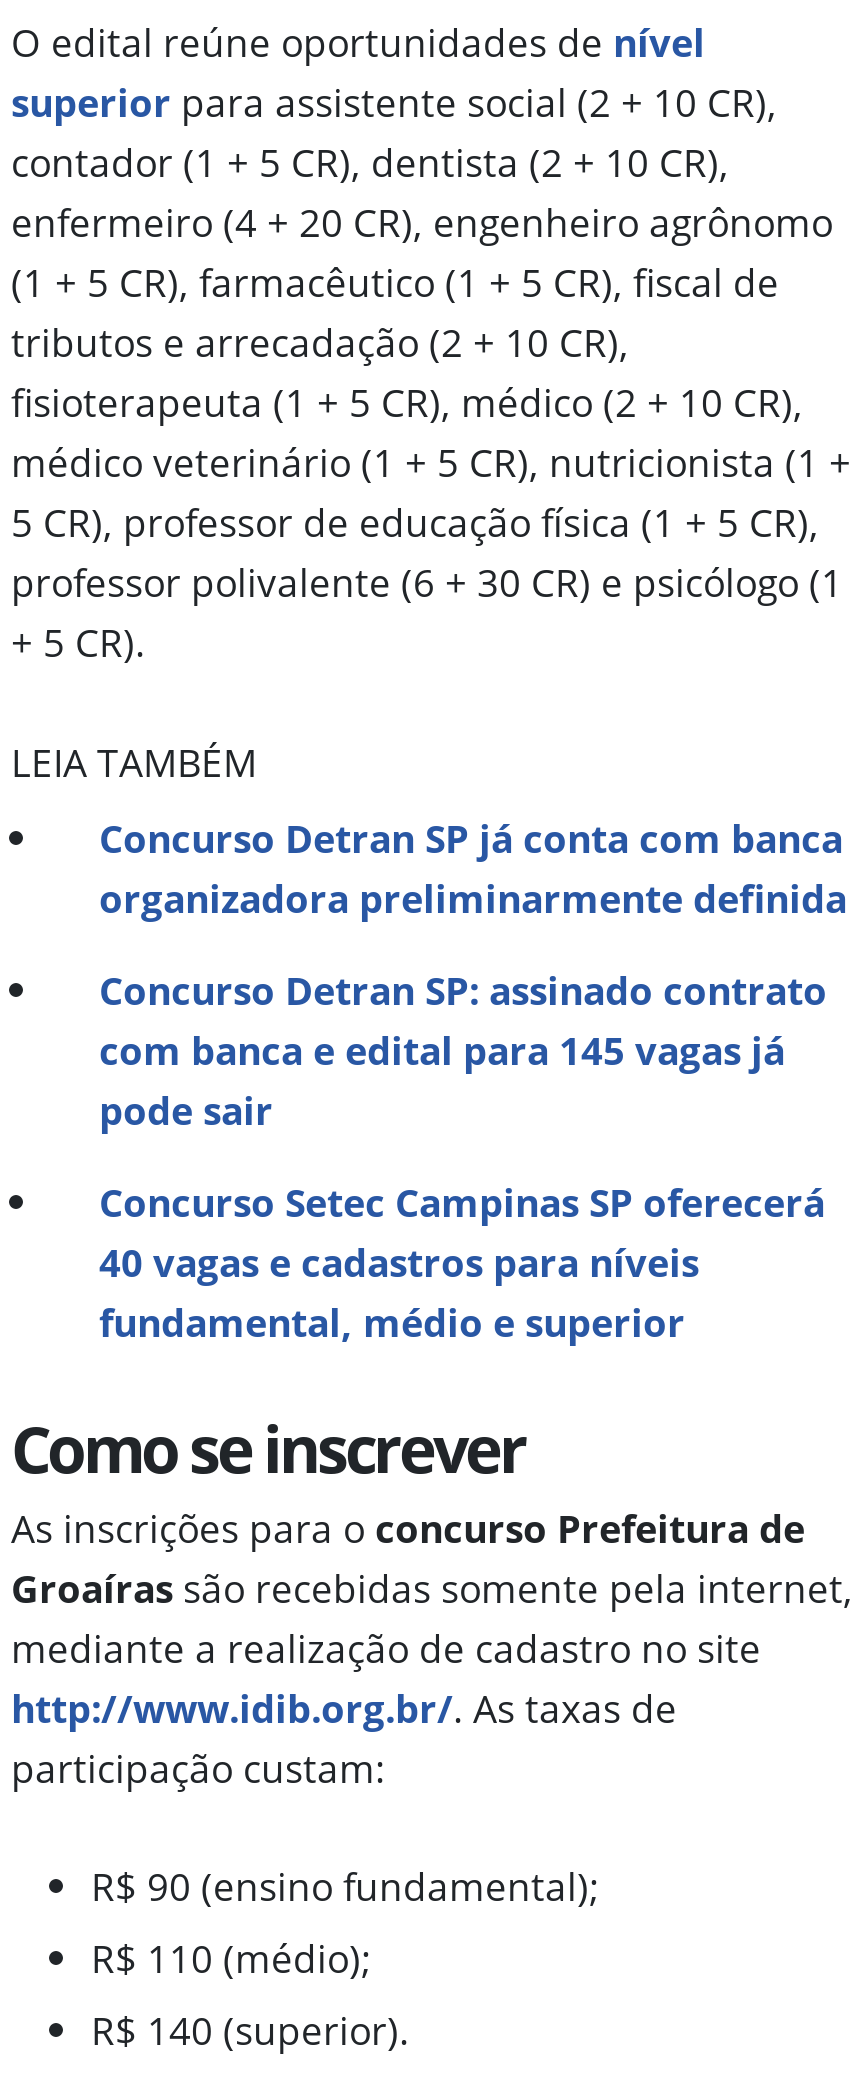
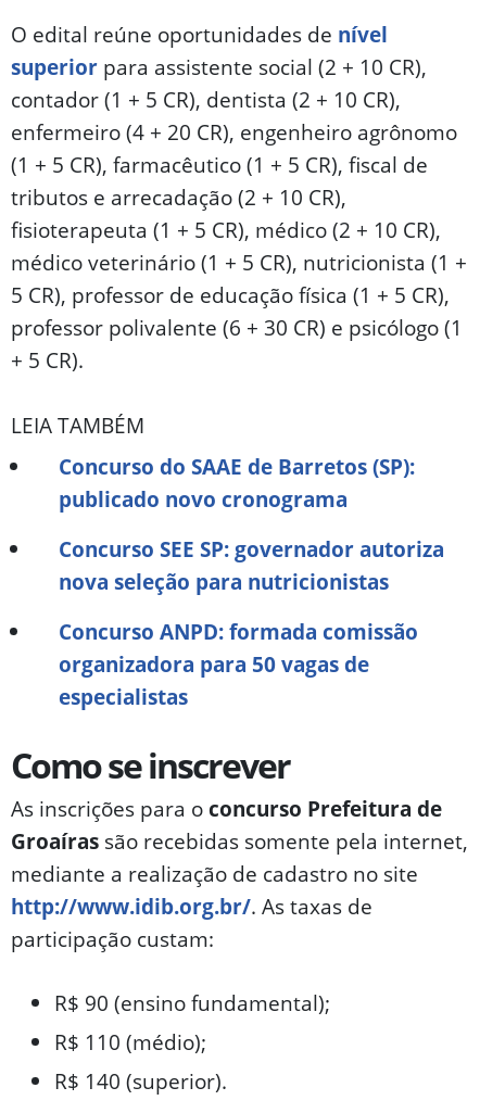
- Concurso Detran SP já conta com banca
- organizadora preliminarmente definida
+ Concurso do SAAE de Barretos (SP):
+ publicado novo cronograma

- Concurso Detran SP: assinado contrato
- com banca e edital para 145 vagas já
- pode sair
+ Concurso SEE SP: governador autoriza
+ nova seleção para nutricionistas

- Concurso Setec Campinas SP oferecerá
- 40 vagas e cadastros para níveis
- fundamental, médio e superior
+ Concurso ANPD: formada comissão
+ organizadora para 50 vagas de
+ especialistas
